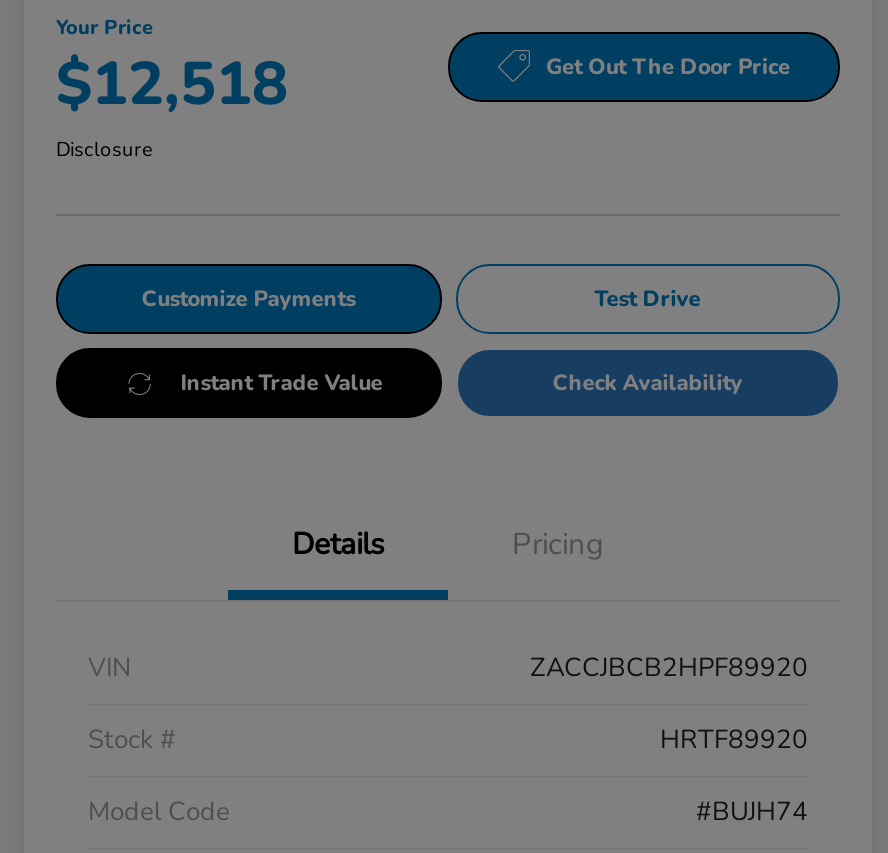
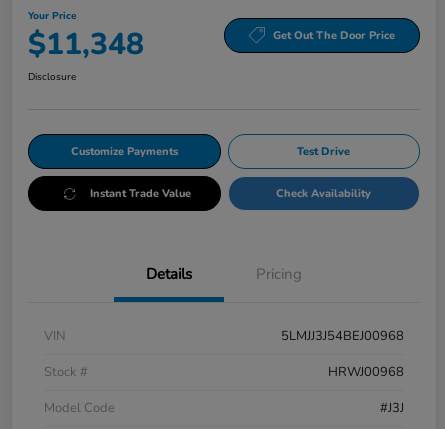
- $12,518
+ $11,348

- ZACCJBCB2HPF89920
+ 5LMJJ3J54BEJ00968

- HRTF89920
+ HRWJ00968

- #BUJH74
+ #J3J
